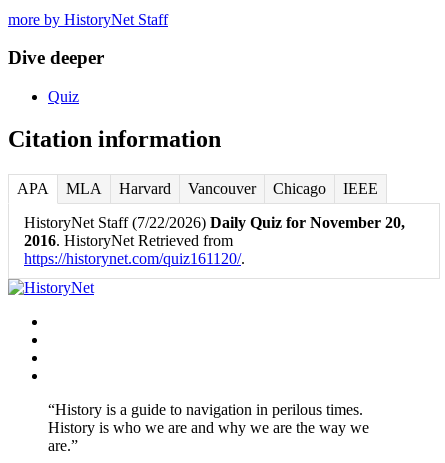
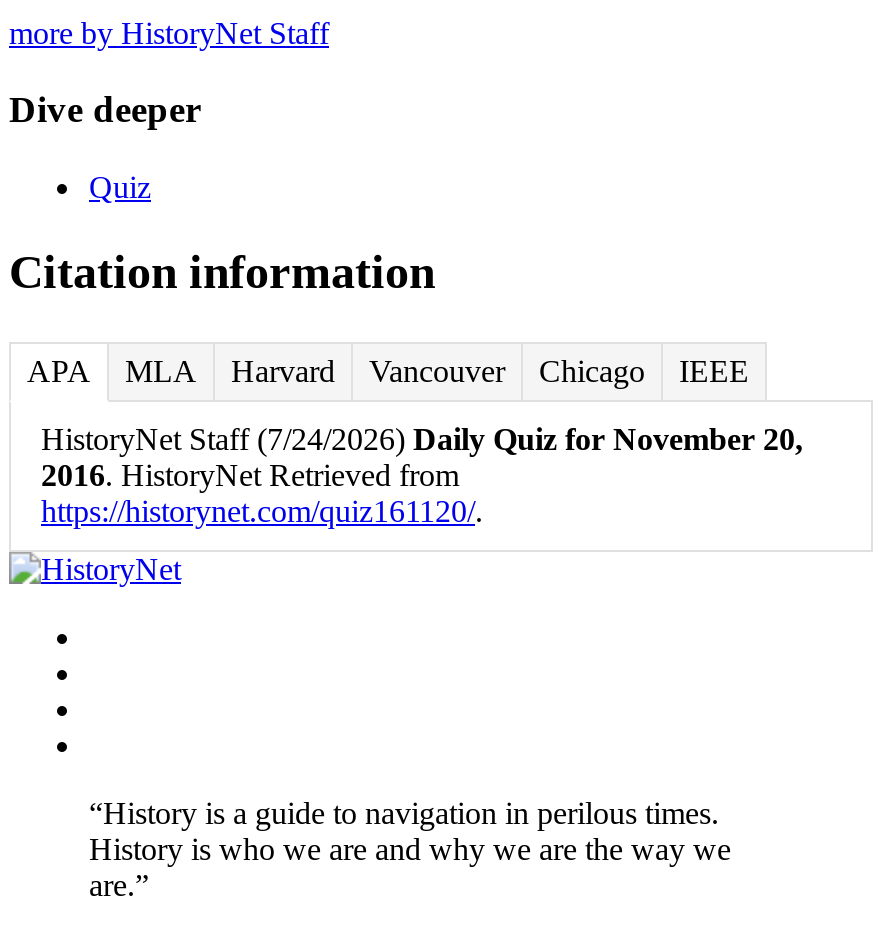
- HistoryNet Staff (7/22/2026) Daily Quiz for November 20,
+ HistoryNet Staff (7/24/2026) Daily Quiz for November 20,
